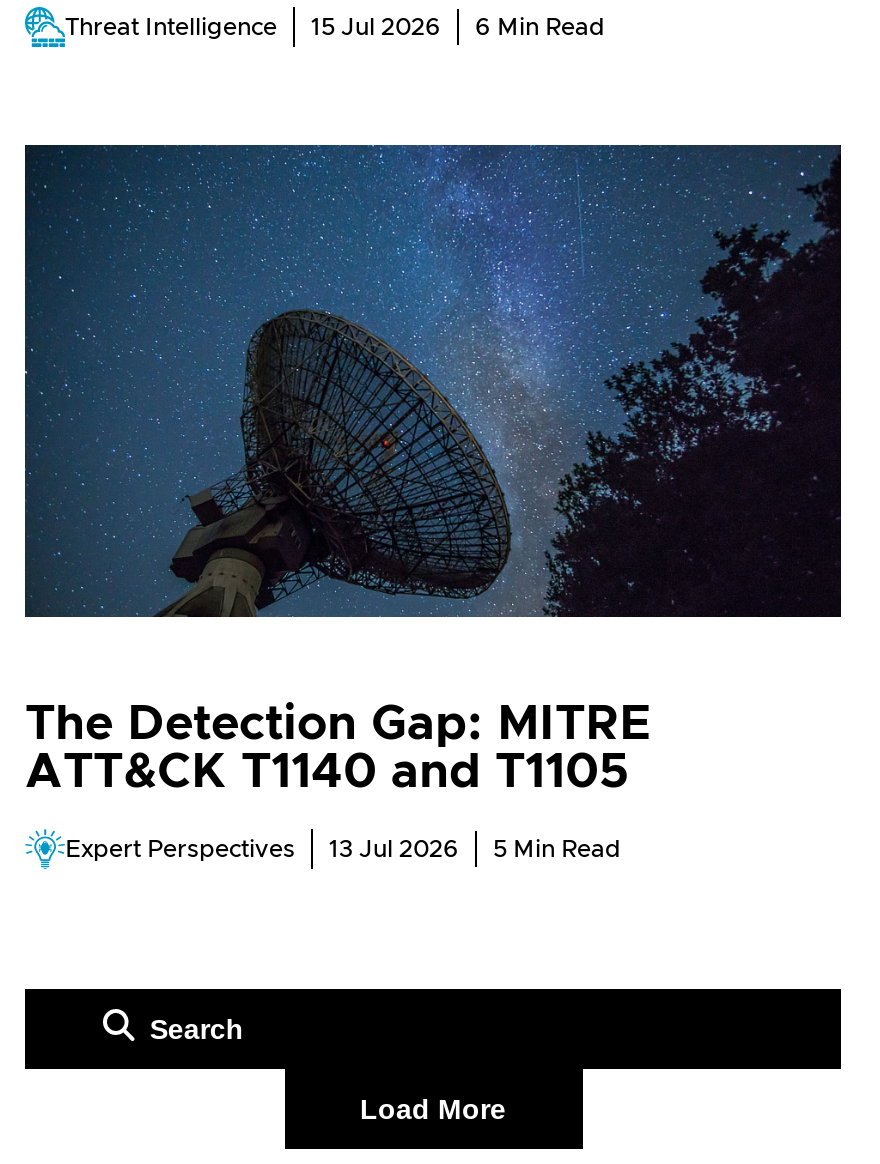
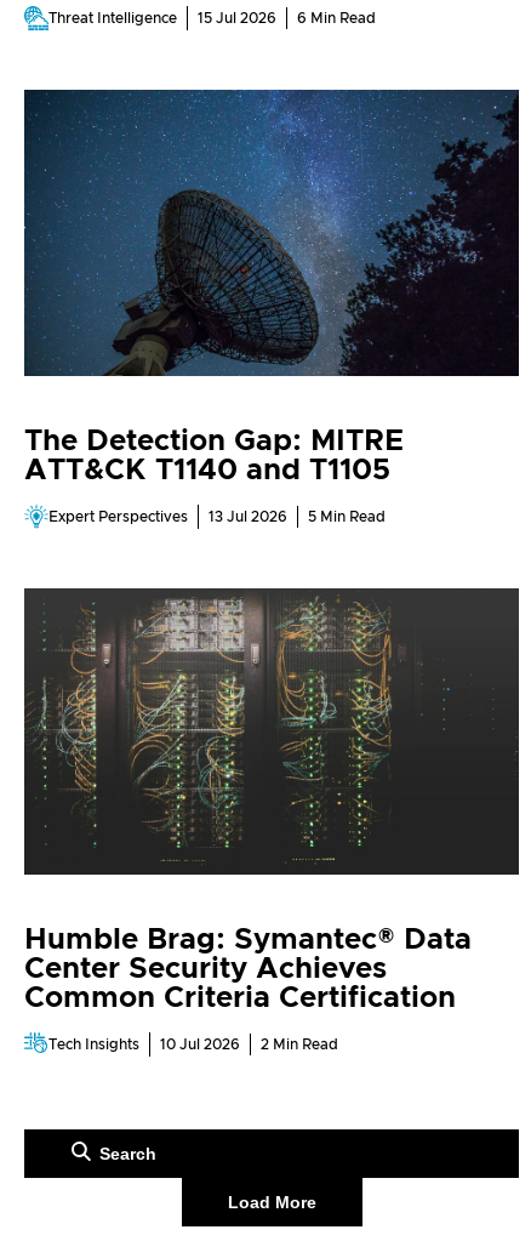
+ [image]

+ Humble Brag: Symantec® Data
+ Center Security Achieves
+ Common Criteria Certification
+ Tech Insights
+ 10 Jul 2026
+ 2 Min Read
